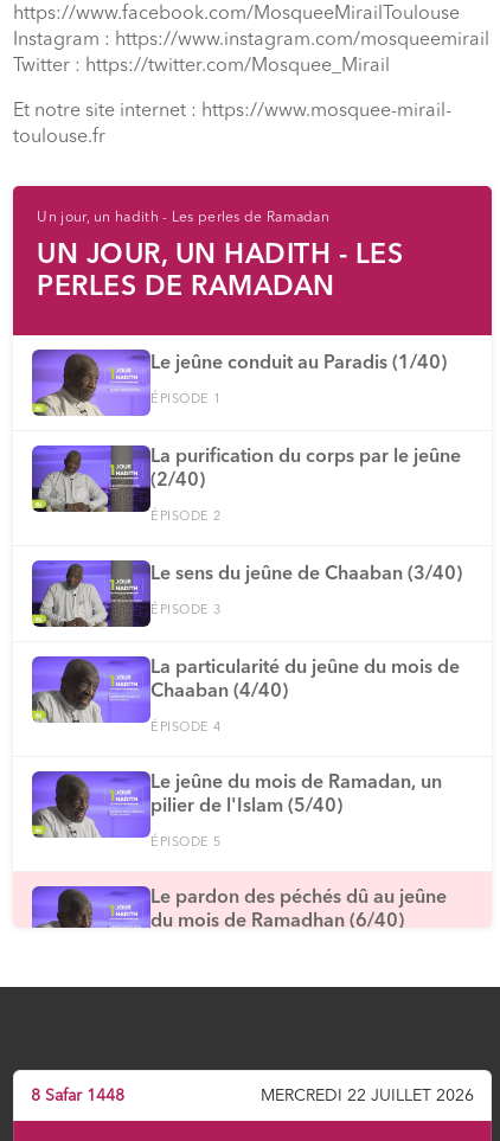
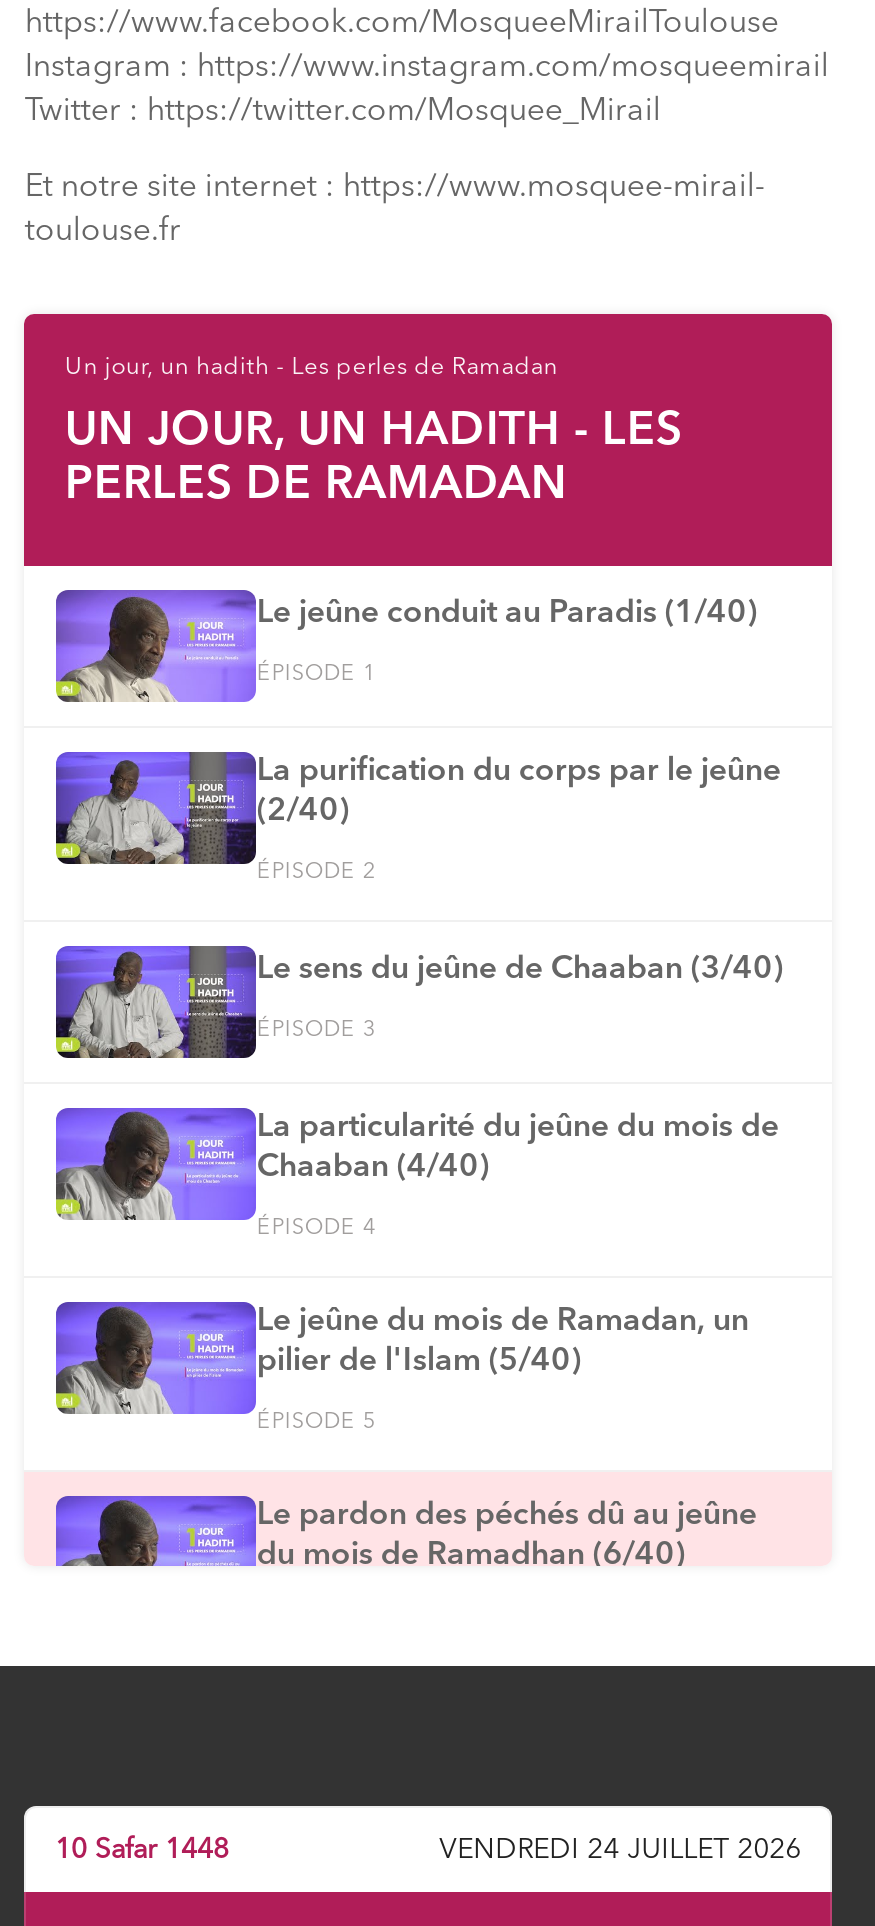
- 8 Safar 1448
+ 10 Safar 1448

- MERCREDI 22 JUILLET 2026
+ VENDREDI 24 JUILLET 2026
